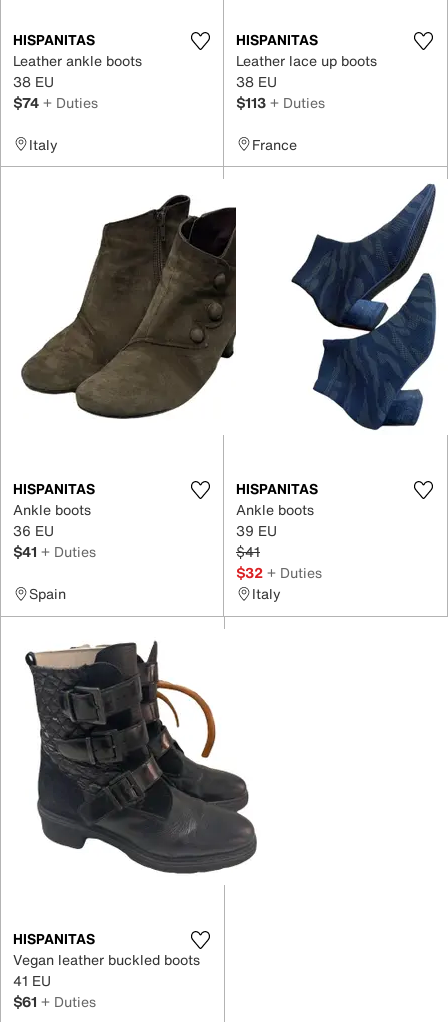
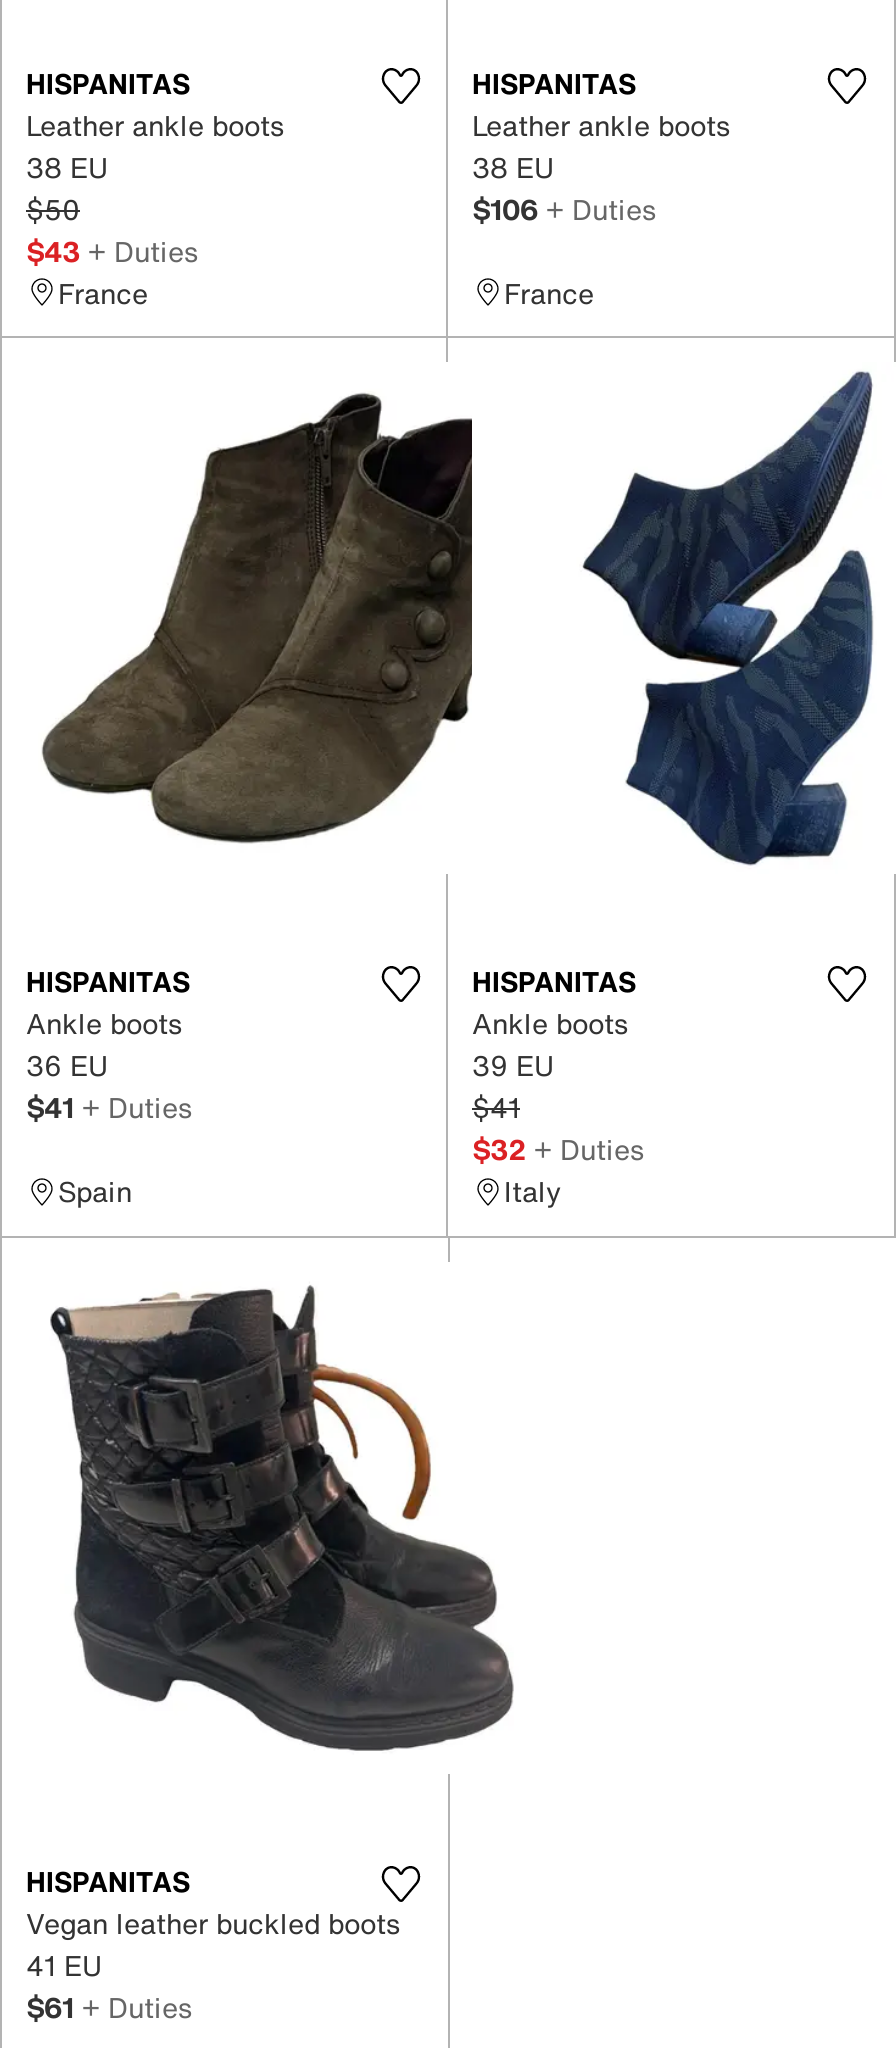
- Leather lace up boots
+ Leather ankle boots

- $74 + Duties
- Italy
+ $50
+ $43 + Duties
+ France

- $113 + Duties
+ $106 + Duties
